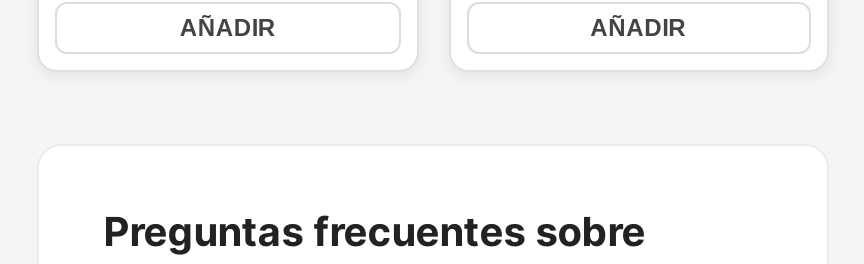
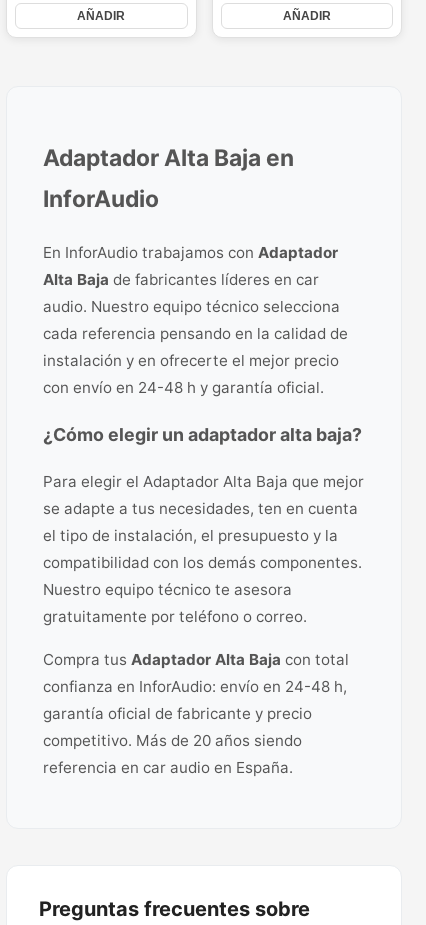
+ Adaptador Alta Baja en
+ InforAudio
+ En InforAudio trabajamos con Adaptador
+ Alta Baja de fabricantes líderes en car
+ audio. Nuestro equipo técnico selecciona
+ cada referencia pensando en la calidad de
+ instalación y en ofrecerte el mejor precio
+ con envío en 24-48 h y garantía oficial.
+ ¿Cómo elegir un adaptador alta baja?
+ Para elegir el Adaptador Alta Baja que mejor
+ se adapte a tus necesidades, ten en cuenta
+ el tipo de instalación, el presupuesto y la
+ compatibilidad con los demás componentes.
+ Nuestro equipo técnico te asesora
+ gratuitamente por teléfono o correo.
+ Compra tus Adaptador Alta Baja con total
+ confianza en InforAudio: envío en 24-48 h,
+ garantía oficial de fabricante y precio
+ competitivo. Más de 20 años siendo
+ referencia en car audio en España.
